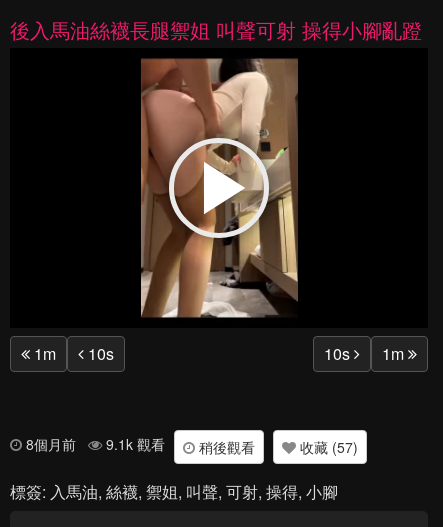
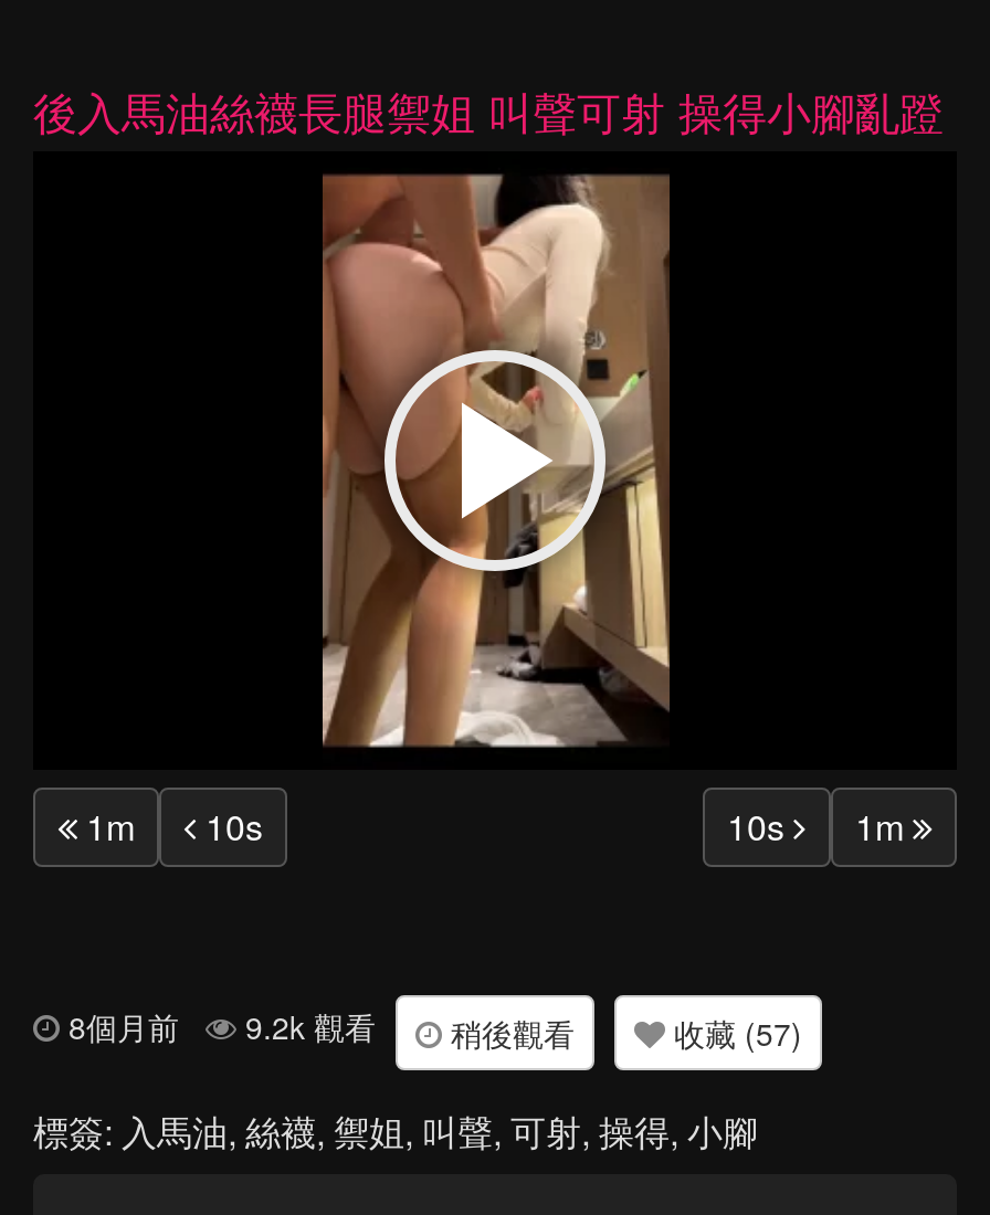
- 8個月前 9.1k 觀看 稍後觀看
+ 8個月前 9.2k 觀看 稍後觀看
